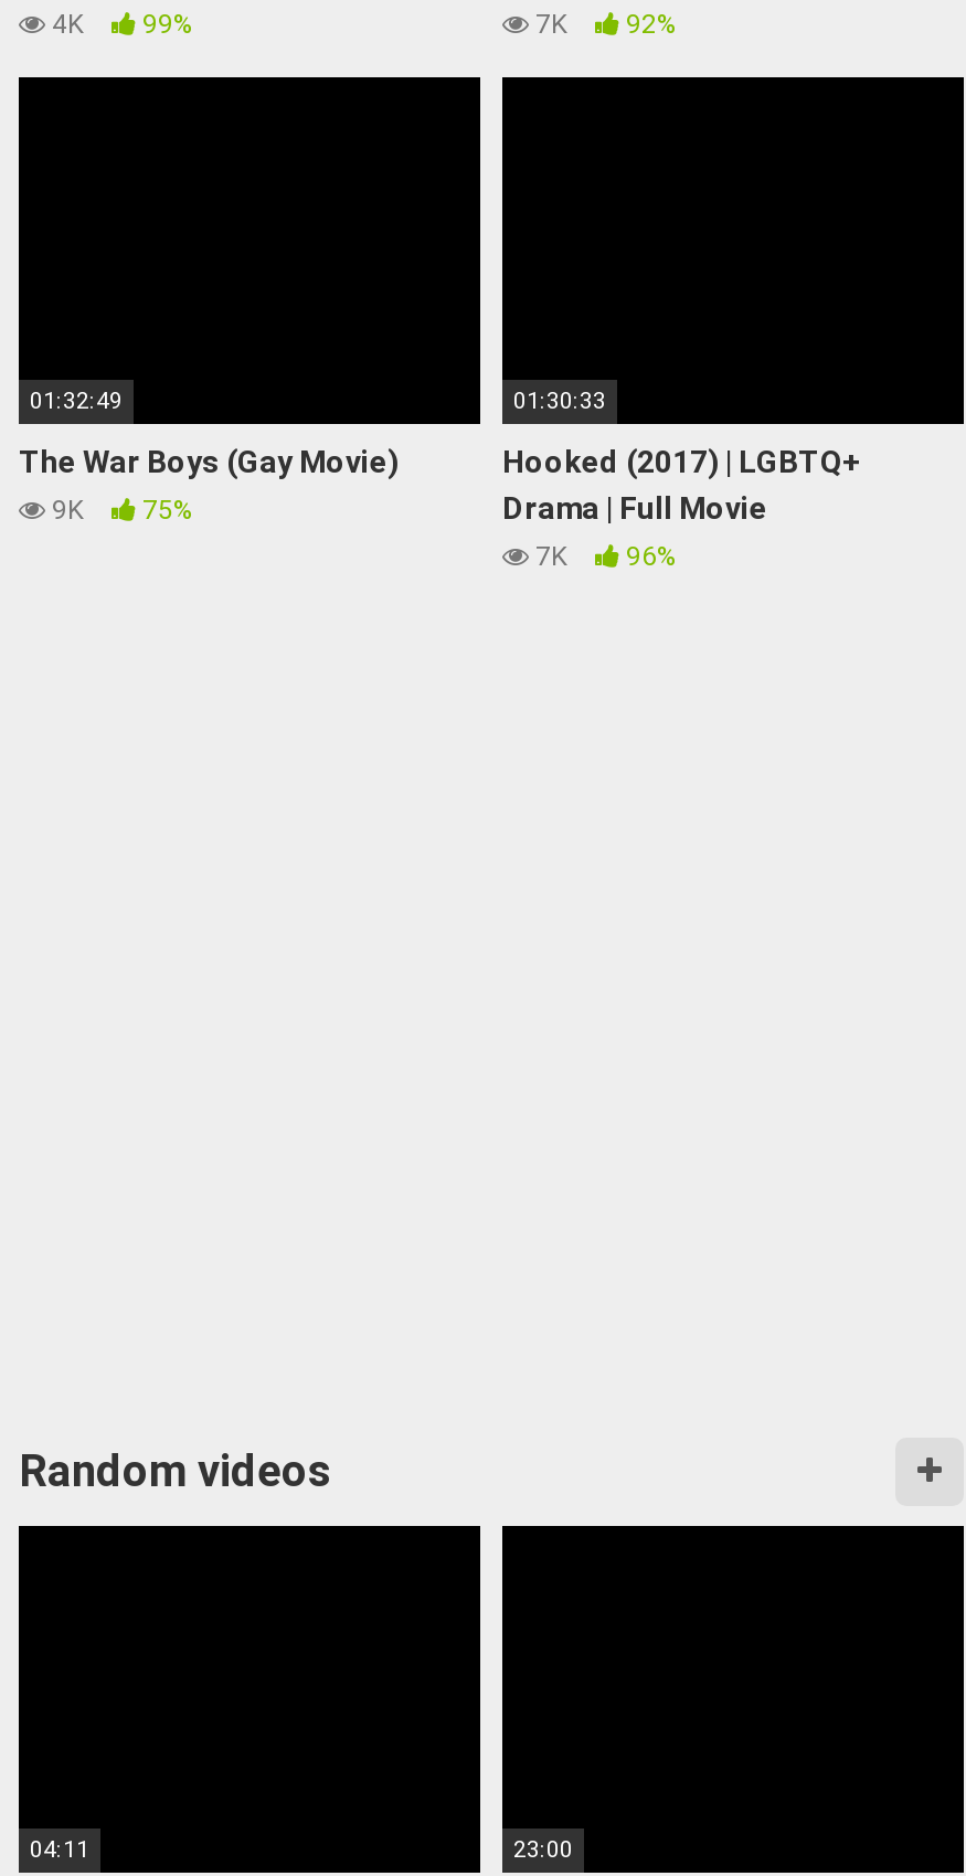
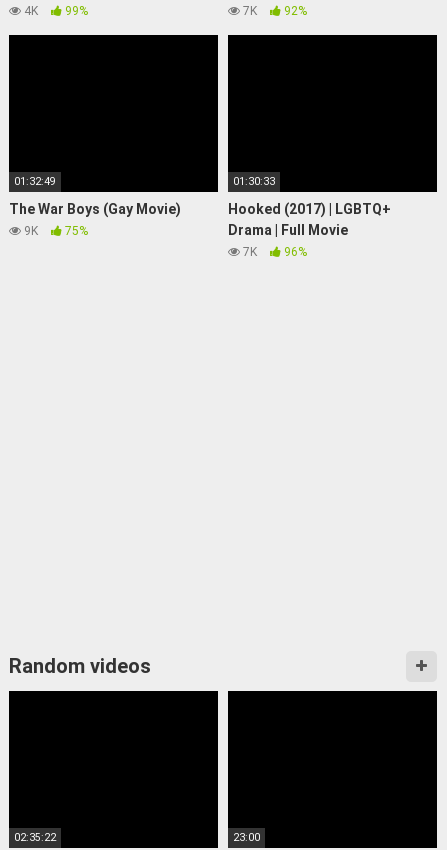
- 04:11
+ 02:35:22
